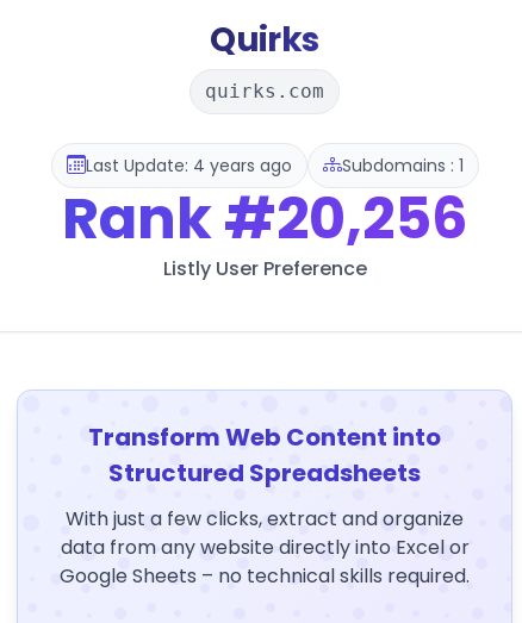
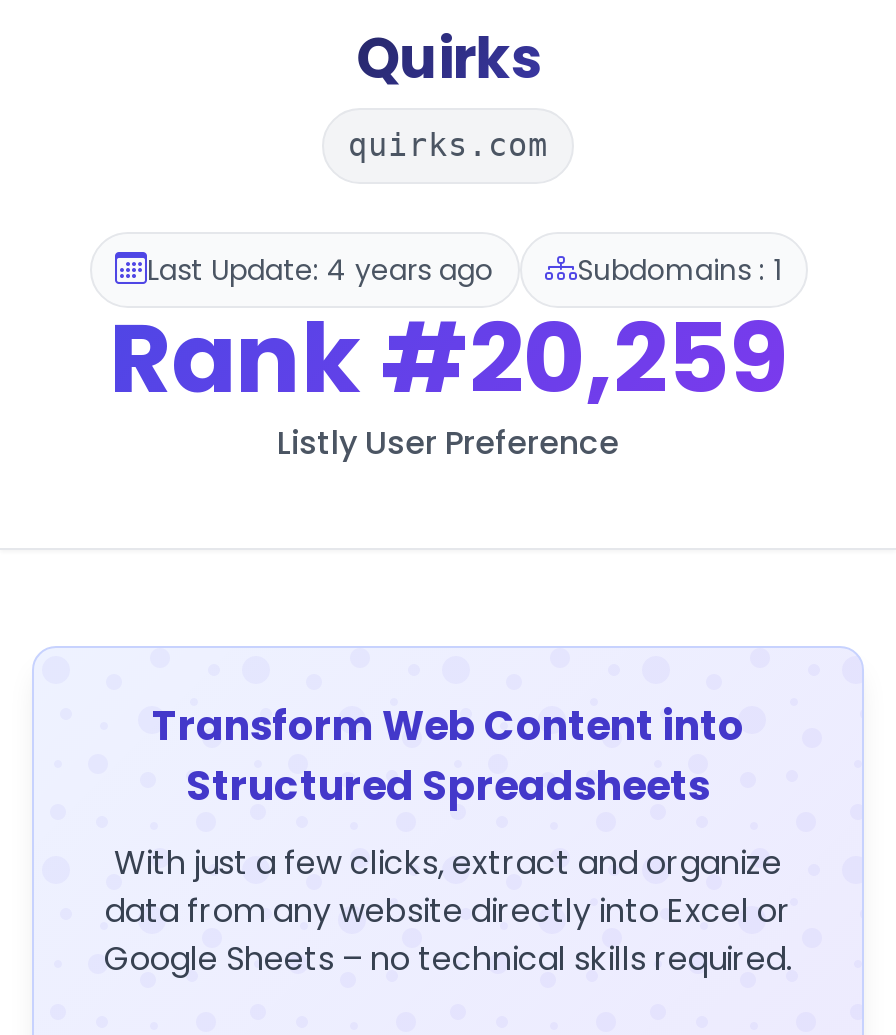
- Rank #20,256
+ Rank #20,259
